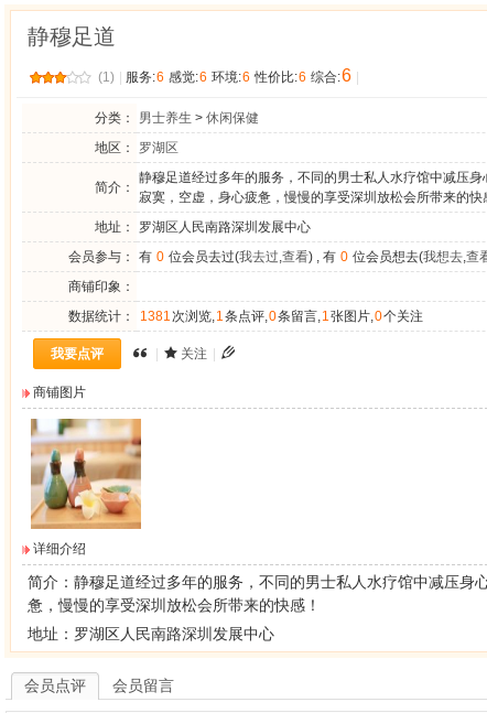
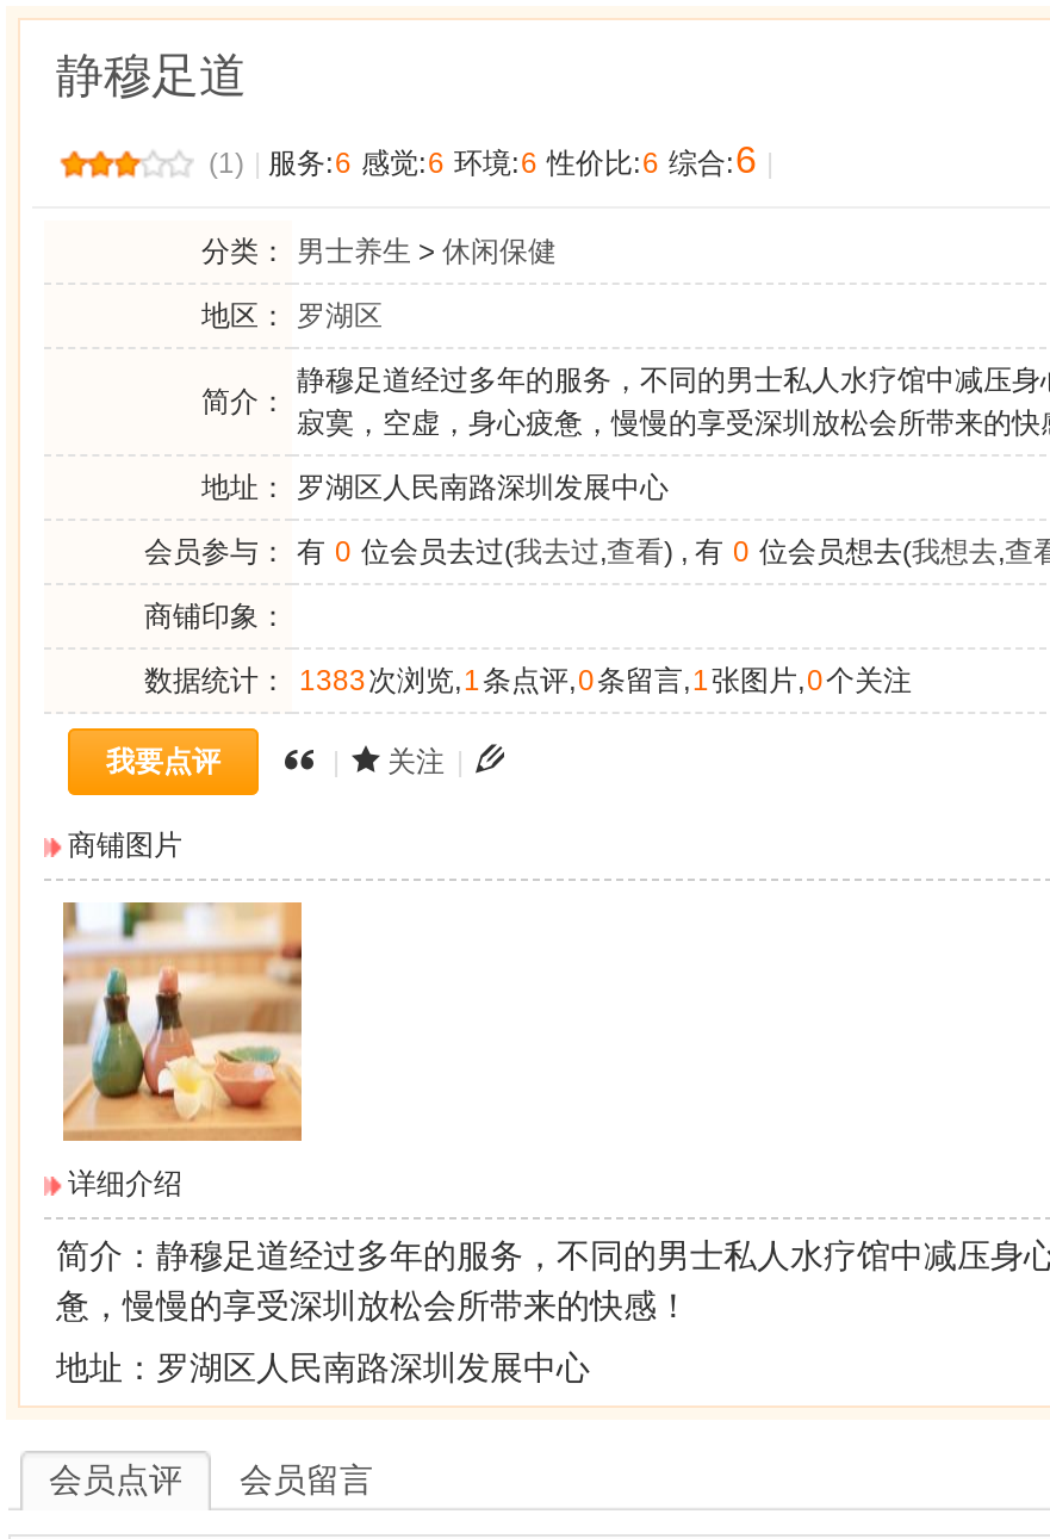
- 数据统计： 1381次浏览, 1条点评,0条留言, 1张图片,0个关注
+ 数据统计： 1383次浏览, 1条点评,0条留言, 1张图片,0个关注
